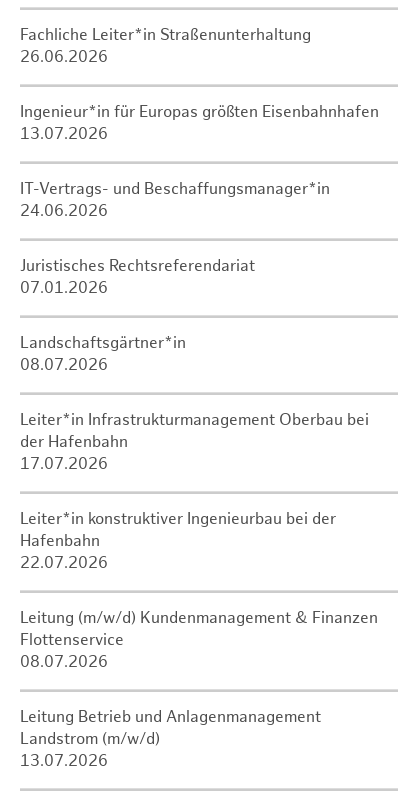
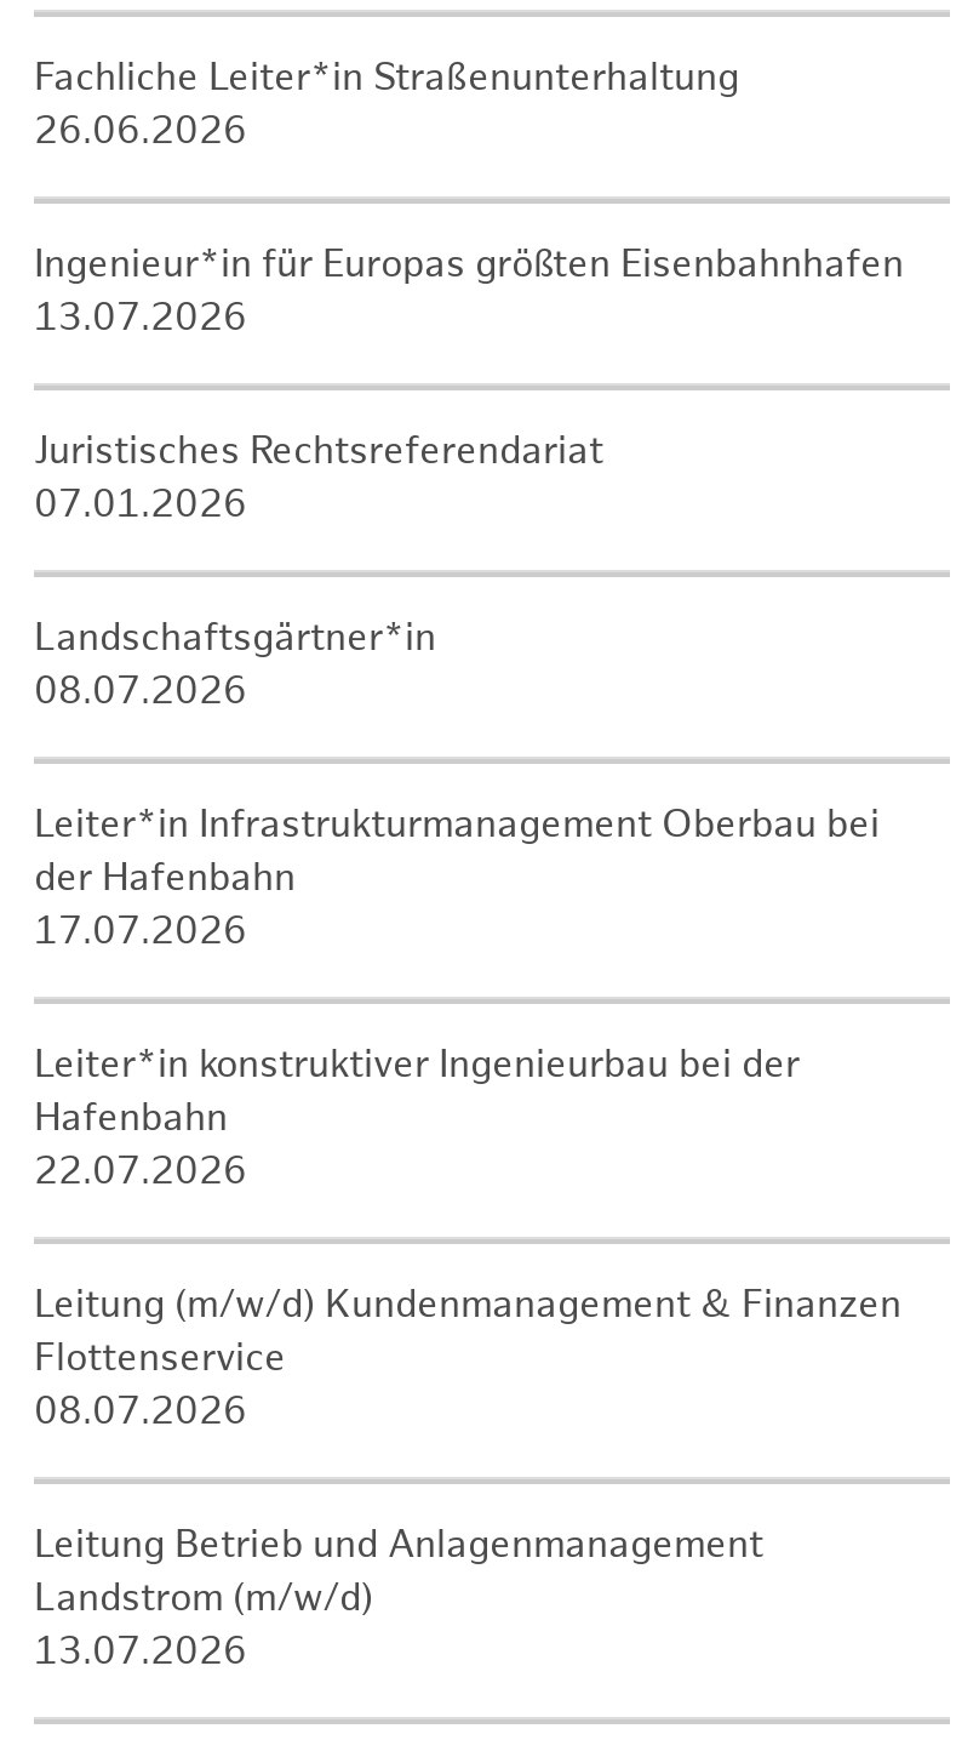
- IT-Vertrags- und Beschaffungsmanager*in
- 24.06.2026
